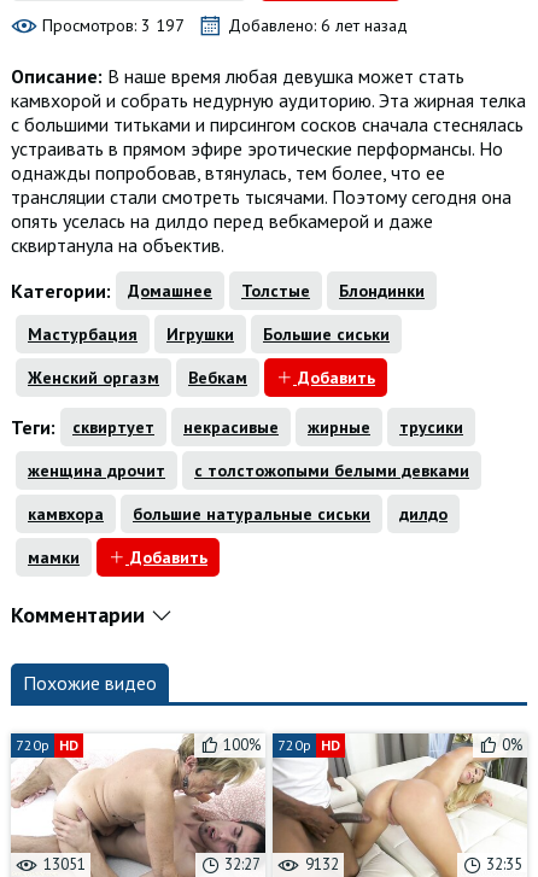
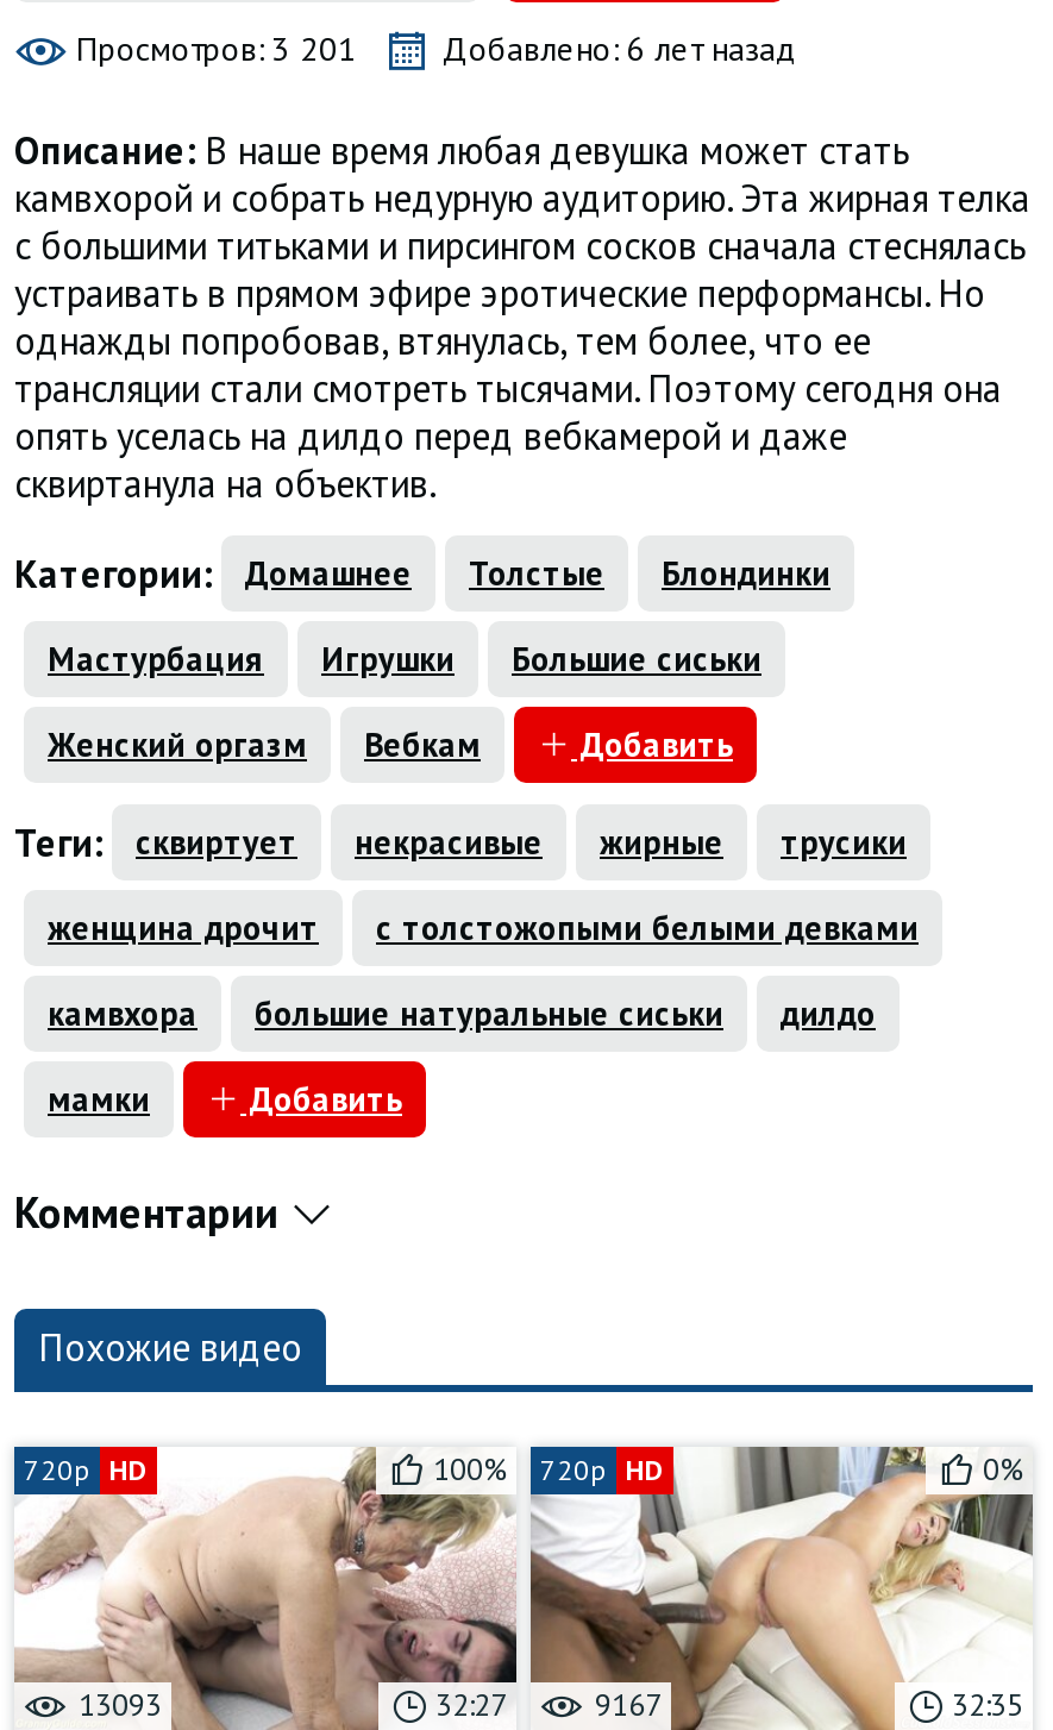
- Просмотров: 3 197 Добавлено: 6 лет назад
+ Просмотров: 3 201 Добавлено: 6 лет назад

- 13051
+ 13093

- 32:27 9132
+ 32:27 9167
